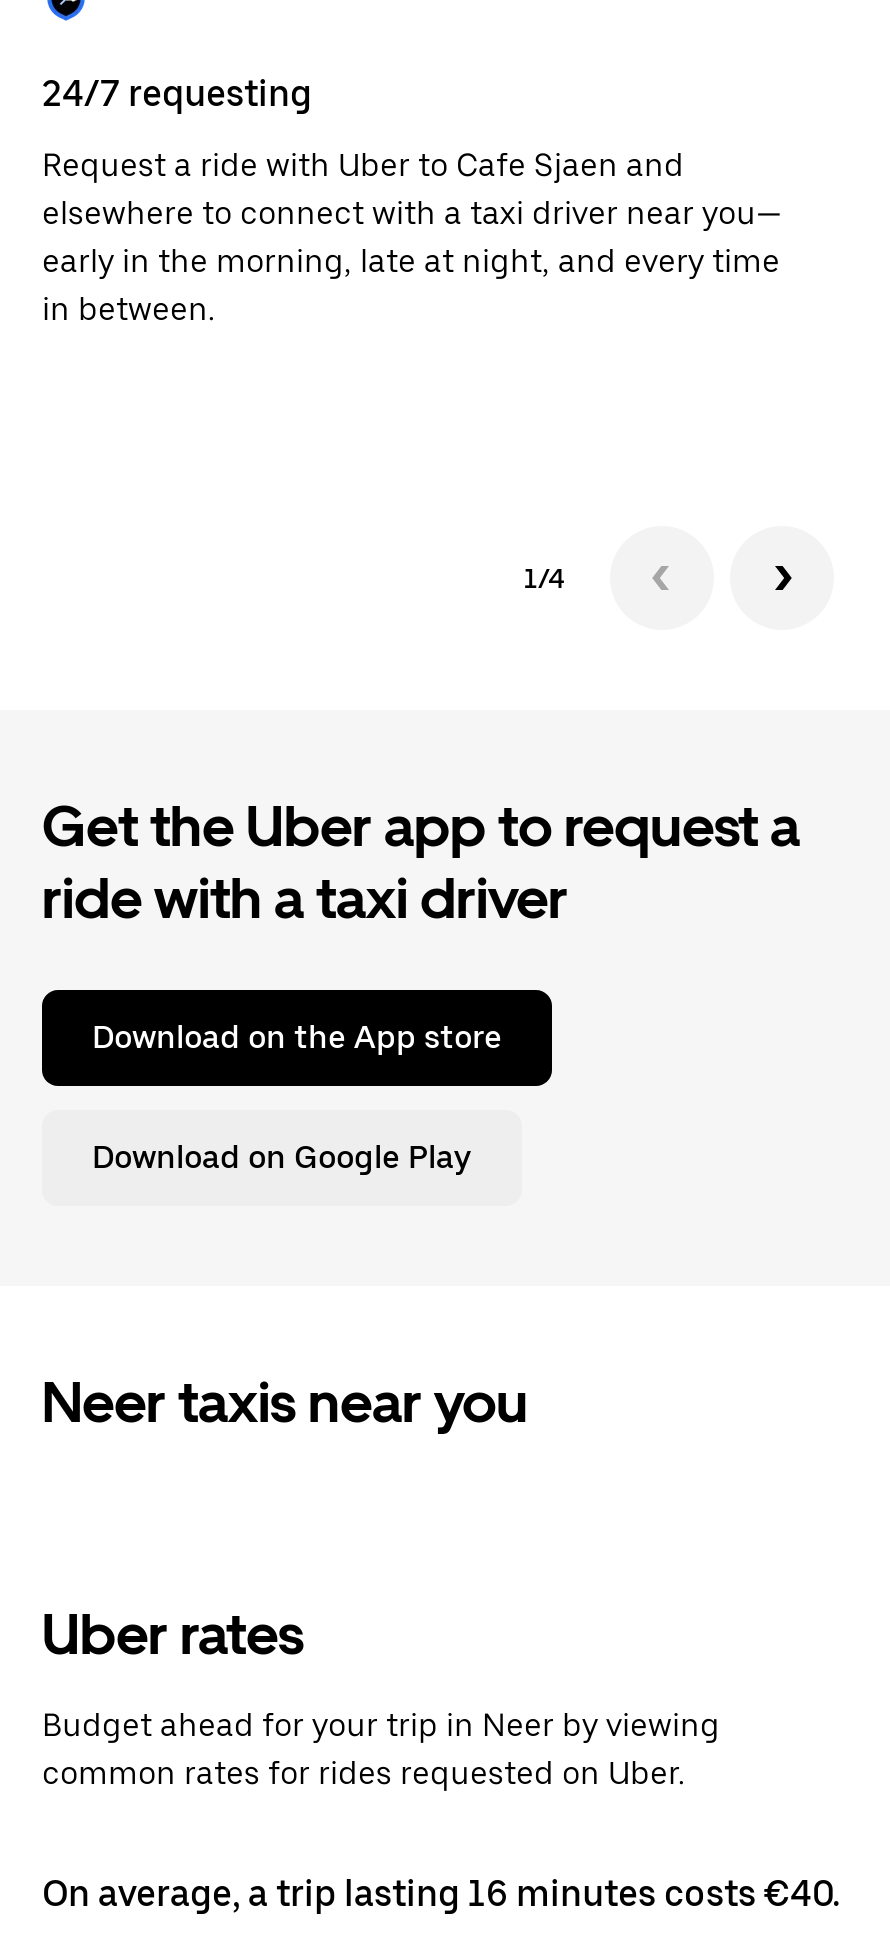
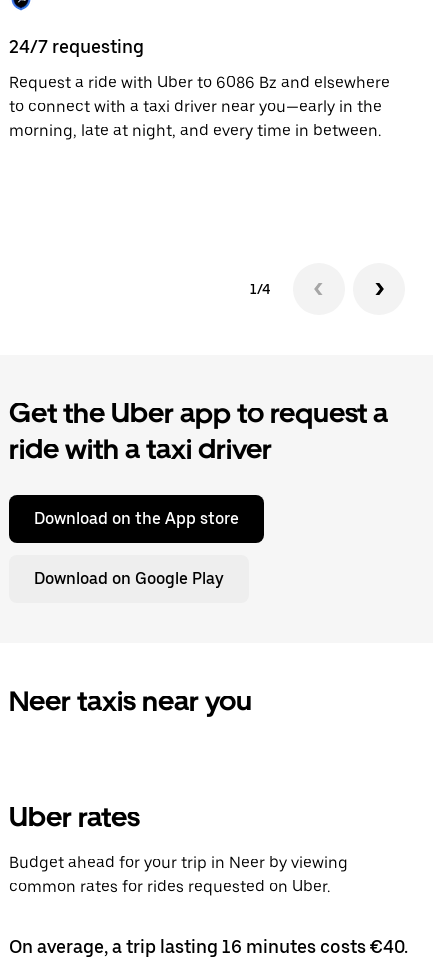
- Request a ride with Uber to Cafe Sjaen and
- elsewhere to connect with a taxi driver near you—
- early in the morning, late at night, and every time
- in between.
+ Request a ride with Uber to 6086 Bz and elsewhere
+ to connect with a taxi driver near you—early in the
+ morning, late at night, and every time in between.
